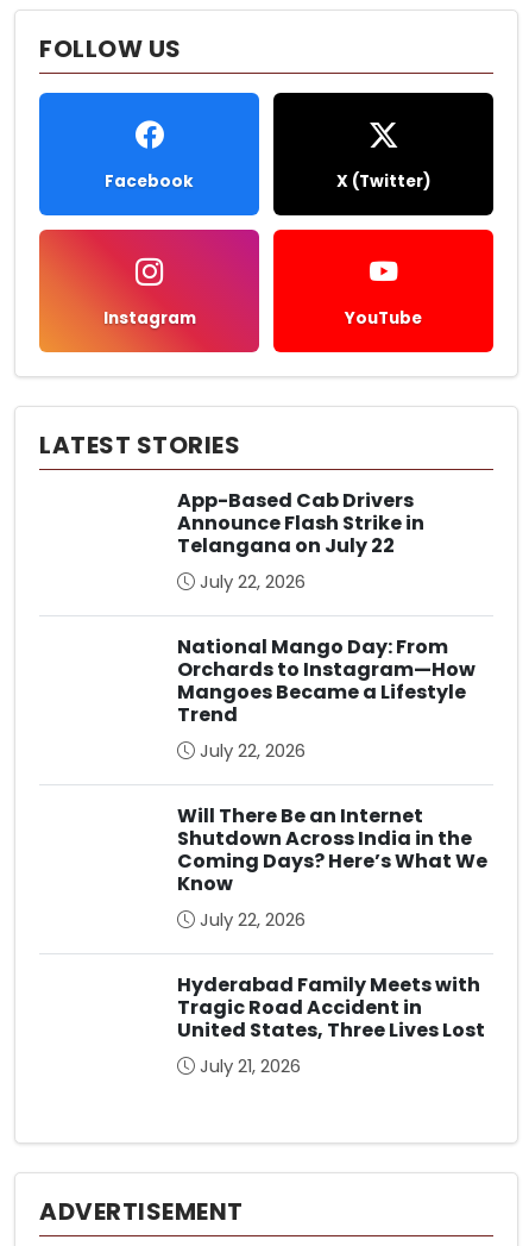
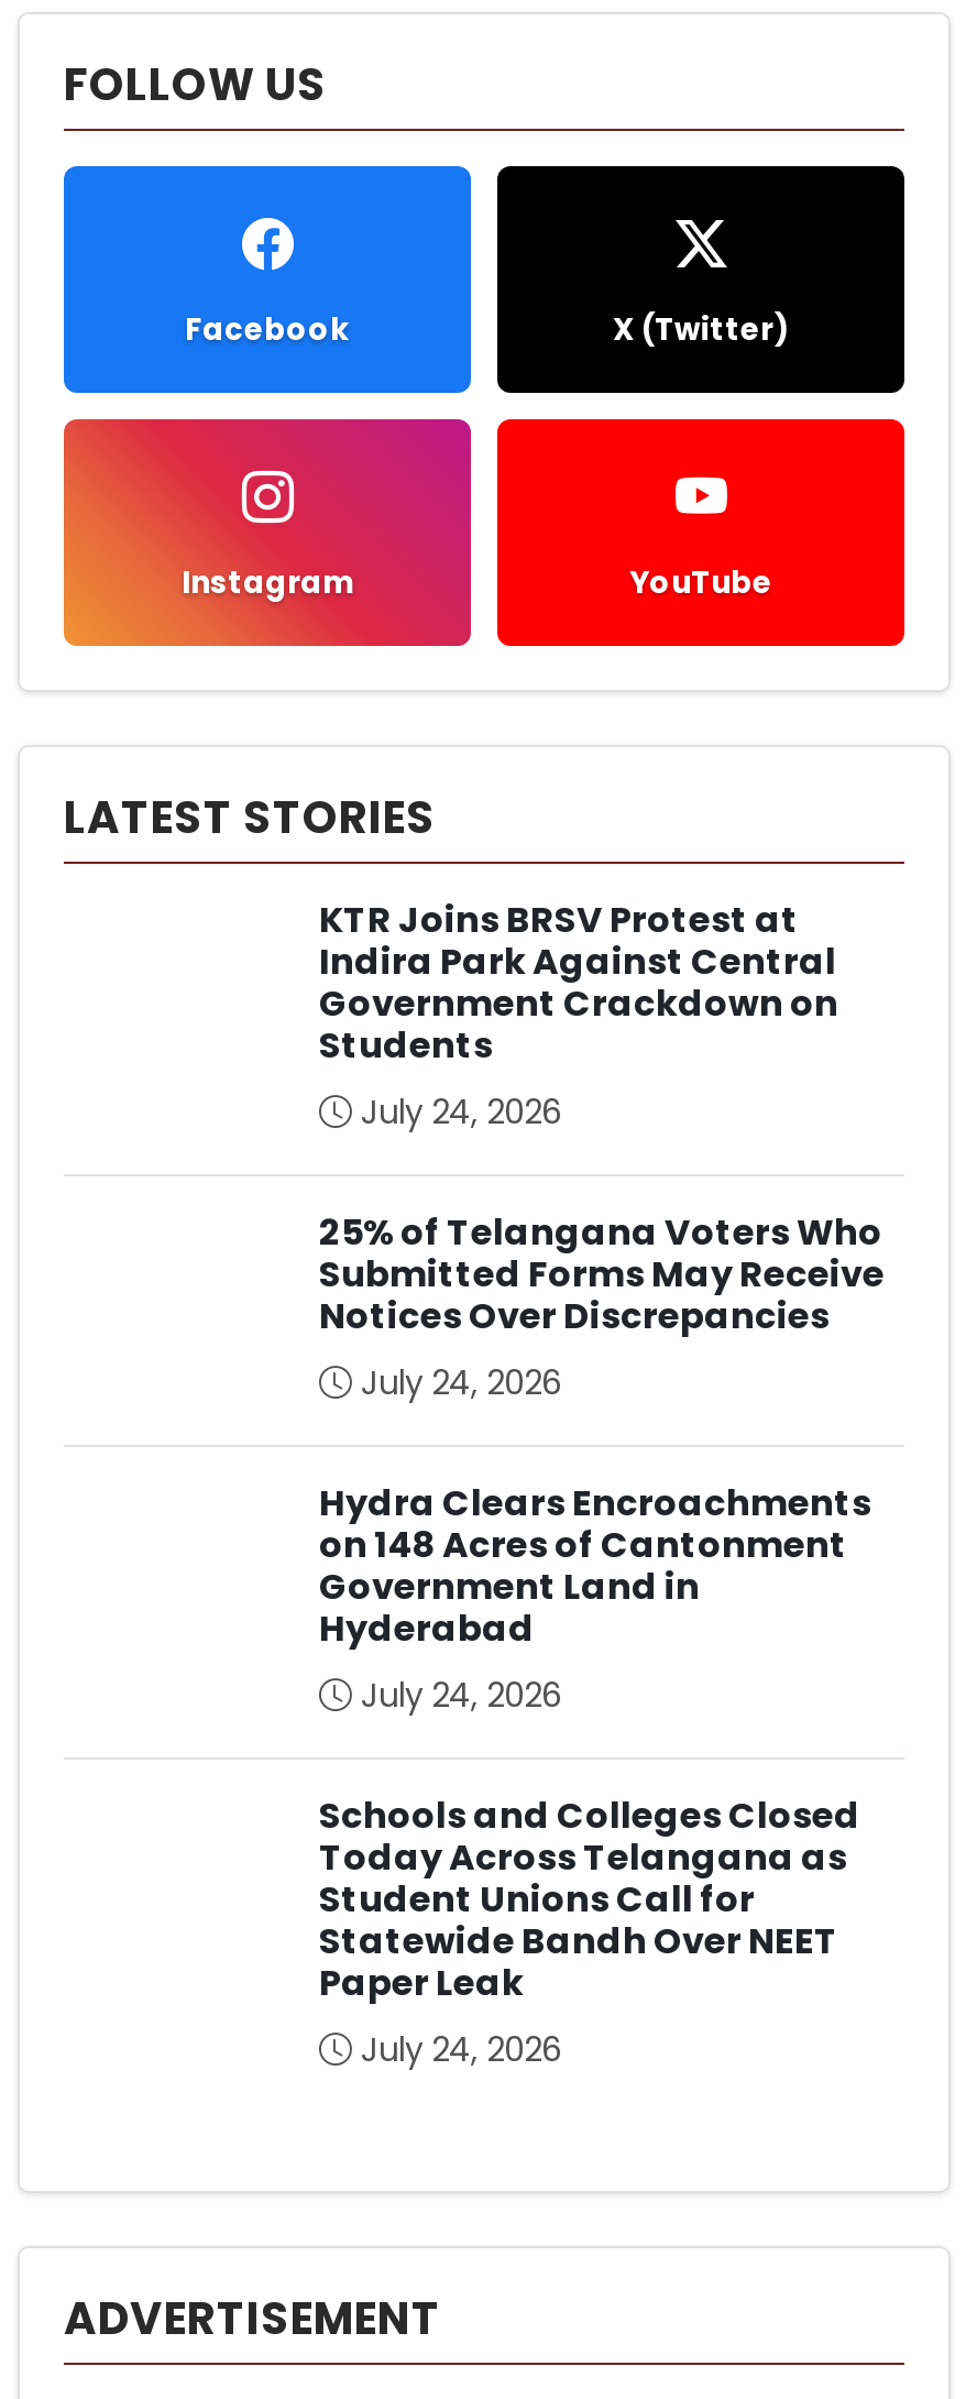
- App-Based Cab Drivers
- Announce Flash Strike in
- Telangana on July 22
- July 22, 2026
+ KTR Joins BRSV Protest at
+ Indira Park Against Central
+ Government Crackdown on
+ Students
+ July 24, 2026

- National Mango Day: From
- Orchards to Instagram—How
- Mangoes Became a Lifestyle
- Trend
- July 22, 2026
+ 25% of Telangana Voters Who
+ Submitted Forms May Receive
+ Notices Over Discrepancies
+ July 24, 2026

- Will There Be an Internet
- Shutdown Across India in the
- Coming Days? Here’s What We
- Know
- July 22, 2026
+ Hydra Clears Encroachments
+ on 148 Acres of Cantonment
+ Government Land in
+ Hyderabad
+ July 24, 2026

- Hyderabad Family Meets with
- Tragic Road Accident in
- United States, Three Lives Lost
- July 21, 2026
+ Schools and Colleges Closed
+ Today Across Telangana as
+ Student Unions Call for
+ Statewide Bandh Over NEET
+ Paper Leak
+ July 24, 2026
